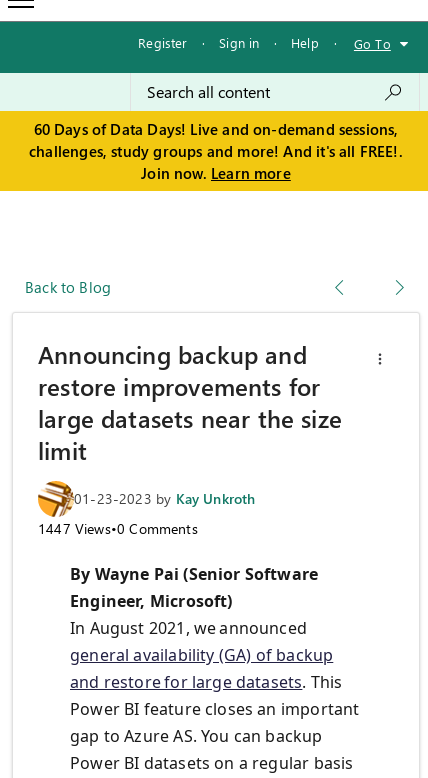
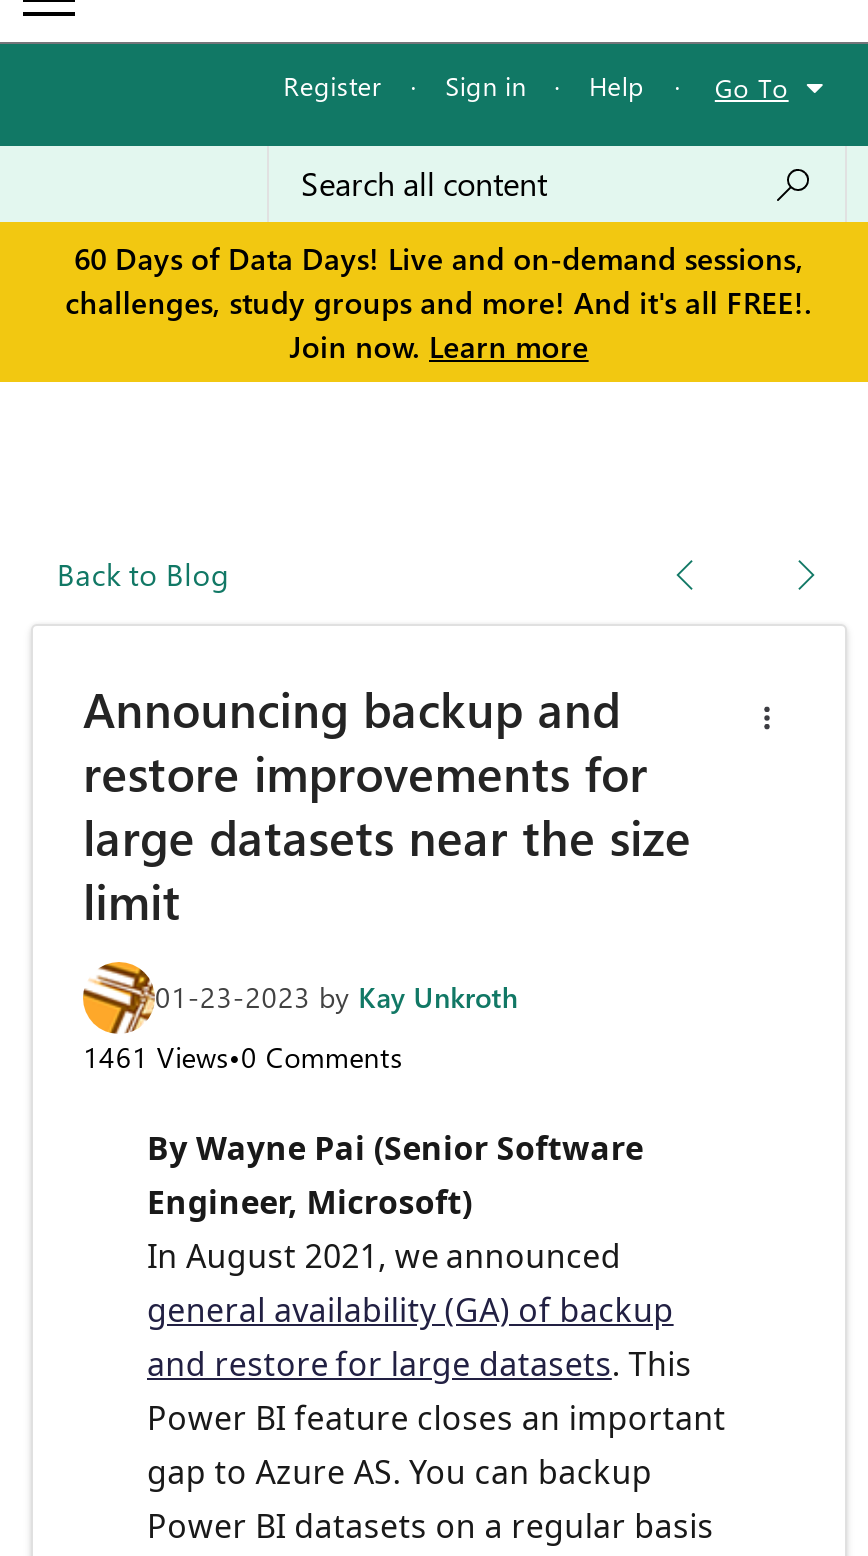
- 1447 Views•0 Comments
+ 1461 Views•0 Comments
